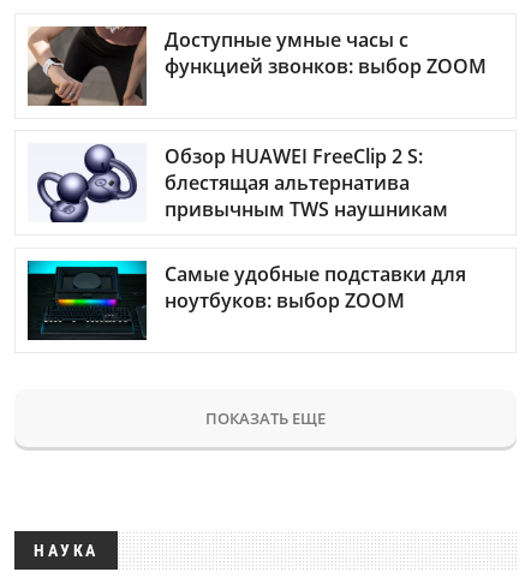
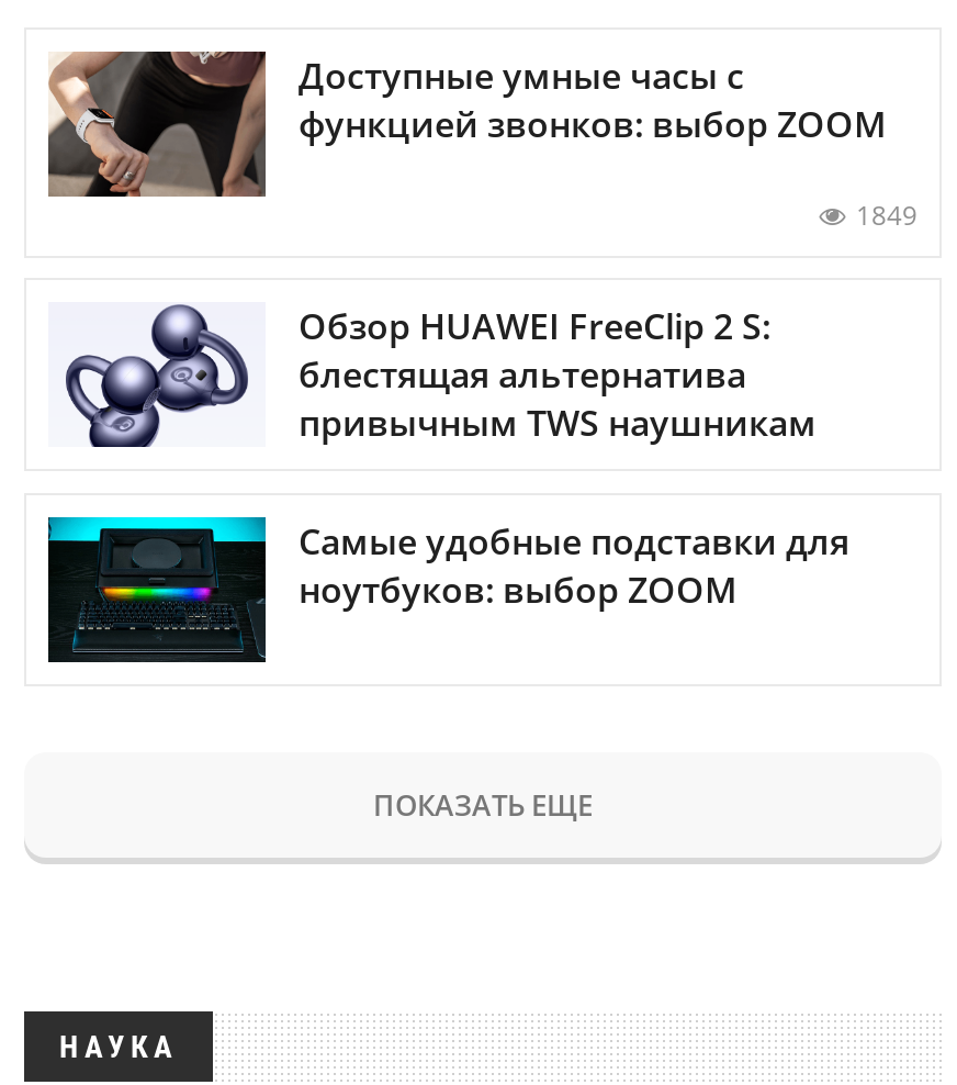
+ 1849
